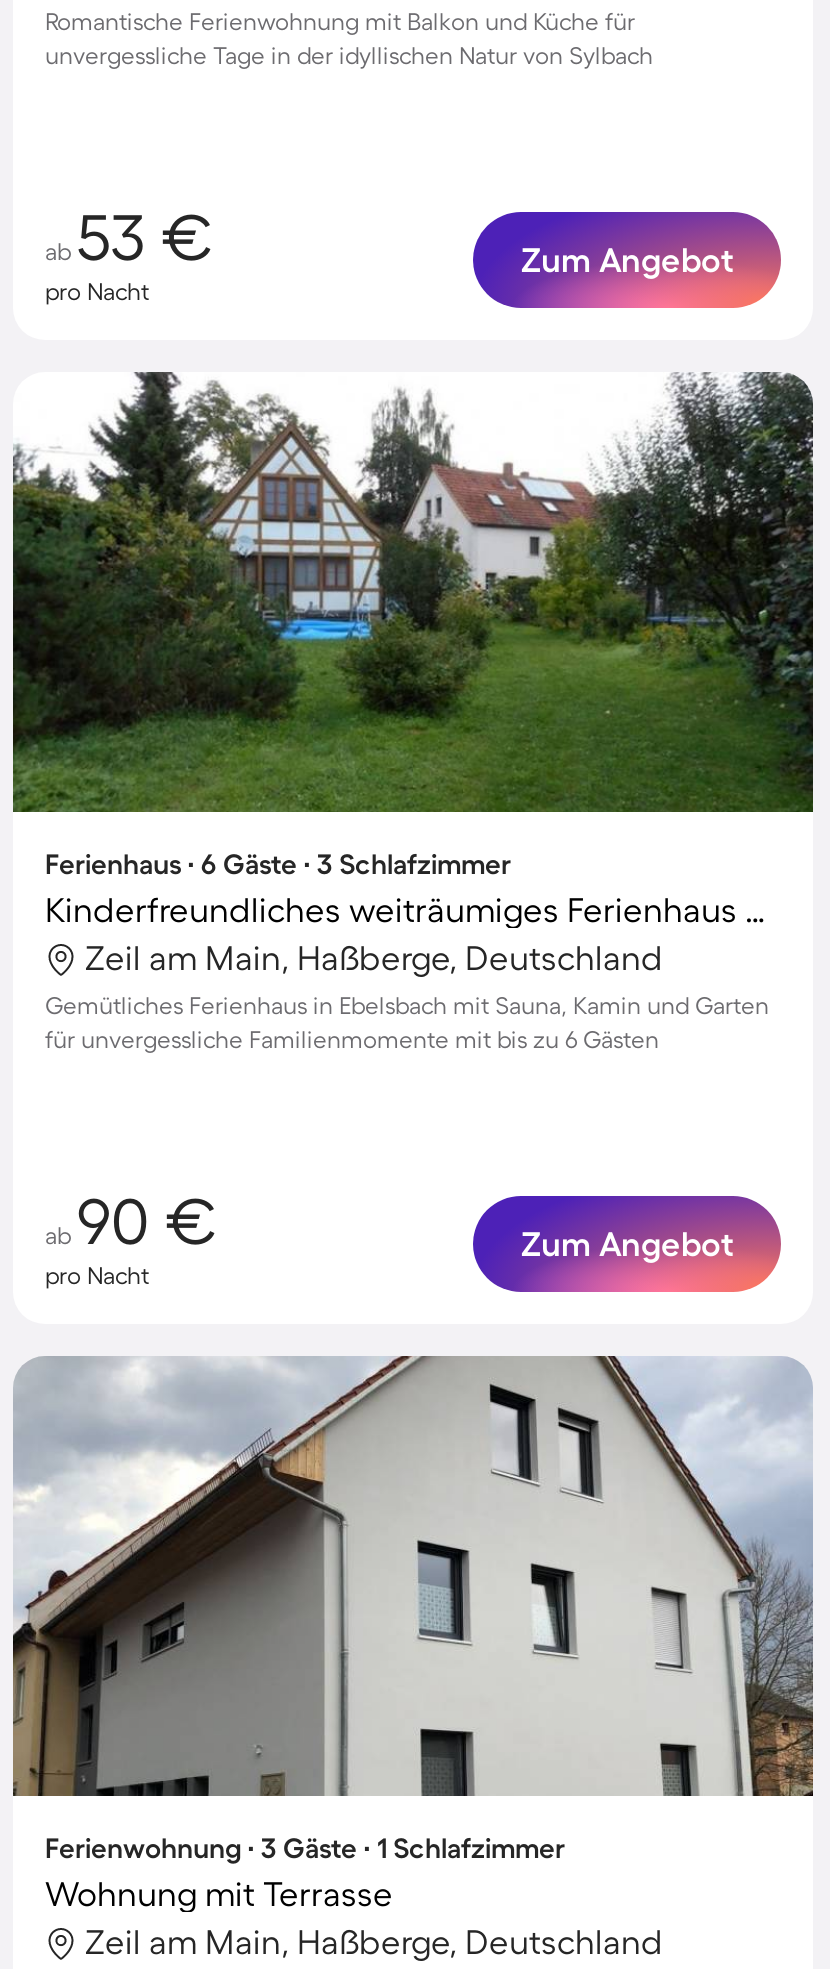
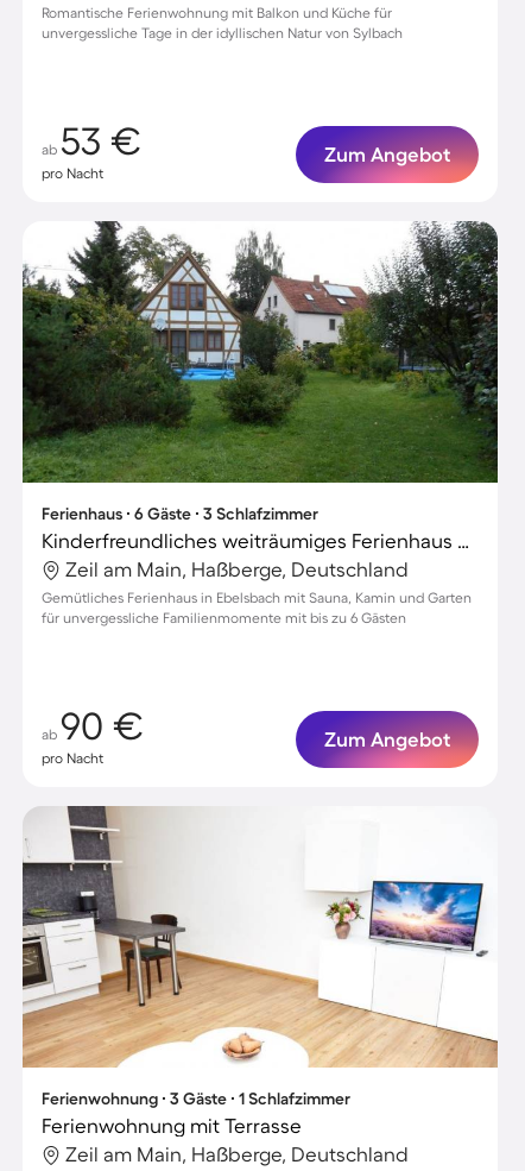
- [image]
- Wohnung mit Terrasse
+ [image]
+ Ferienwohnung mit Terrasse
